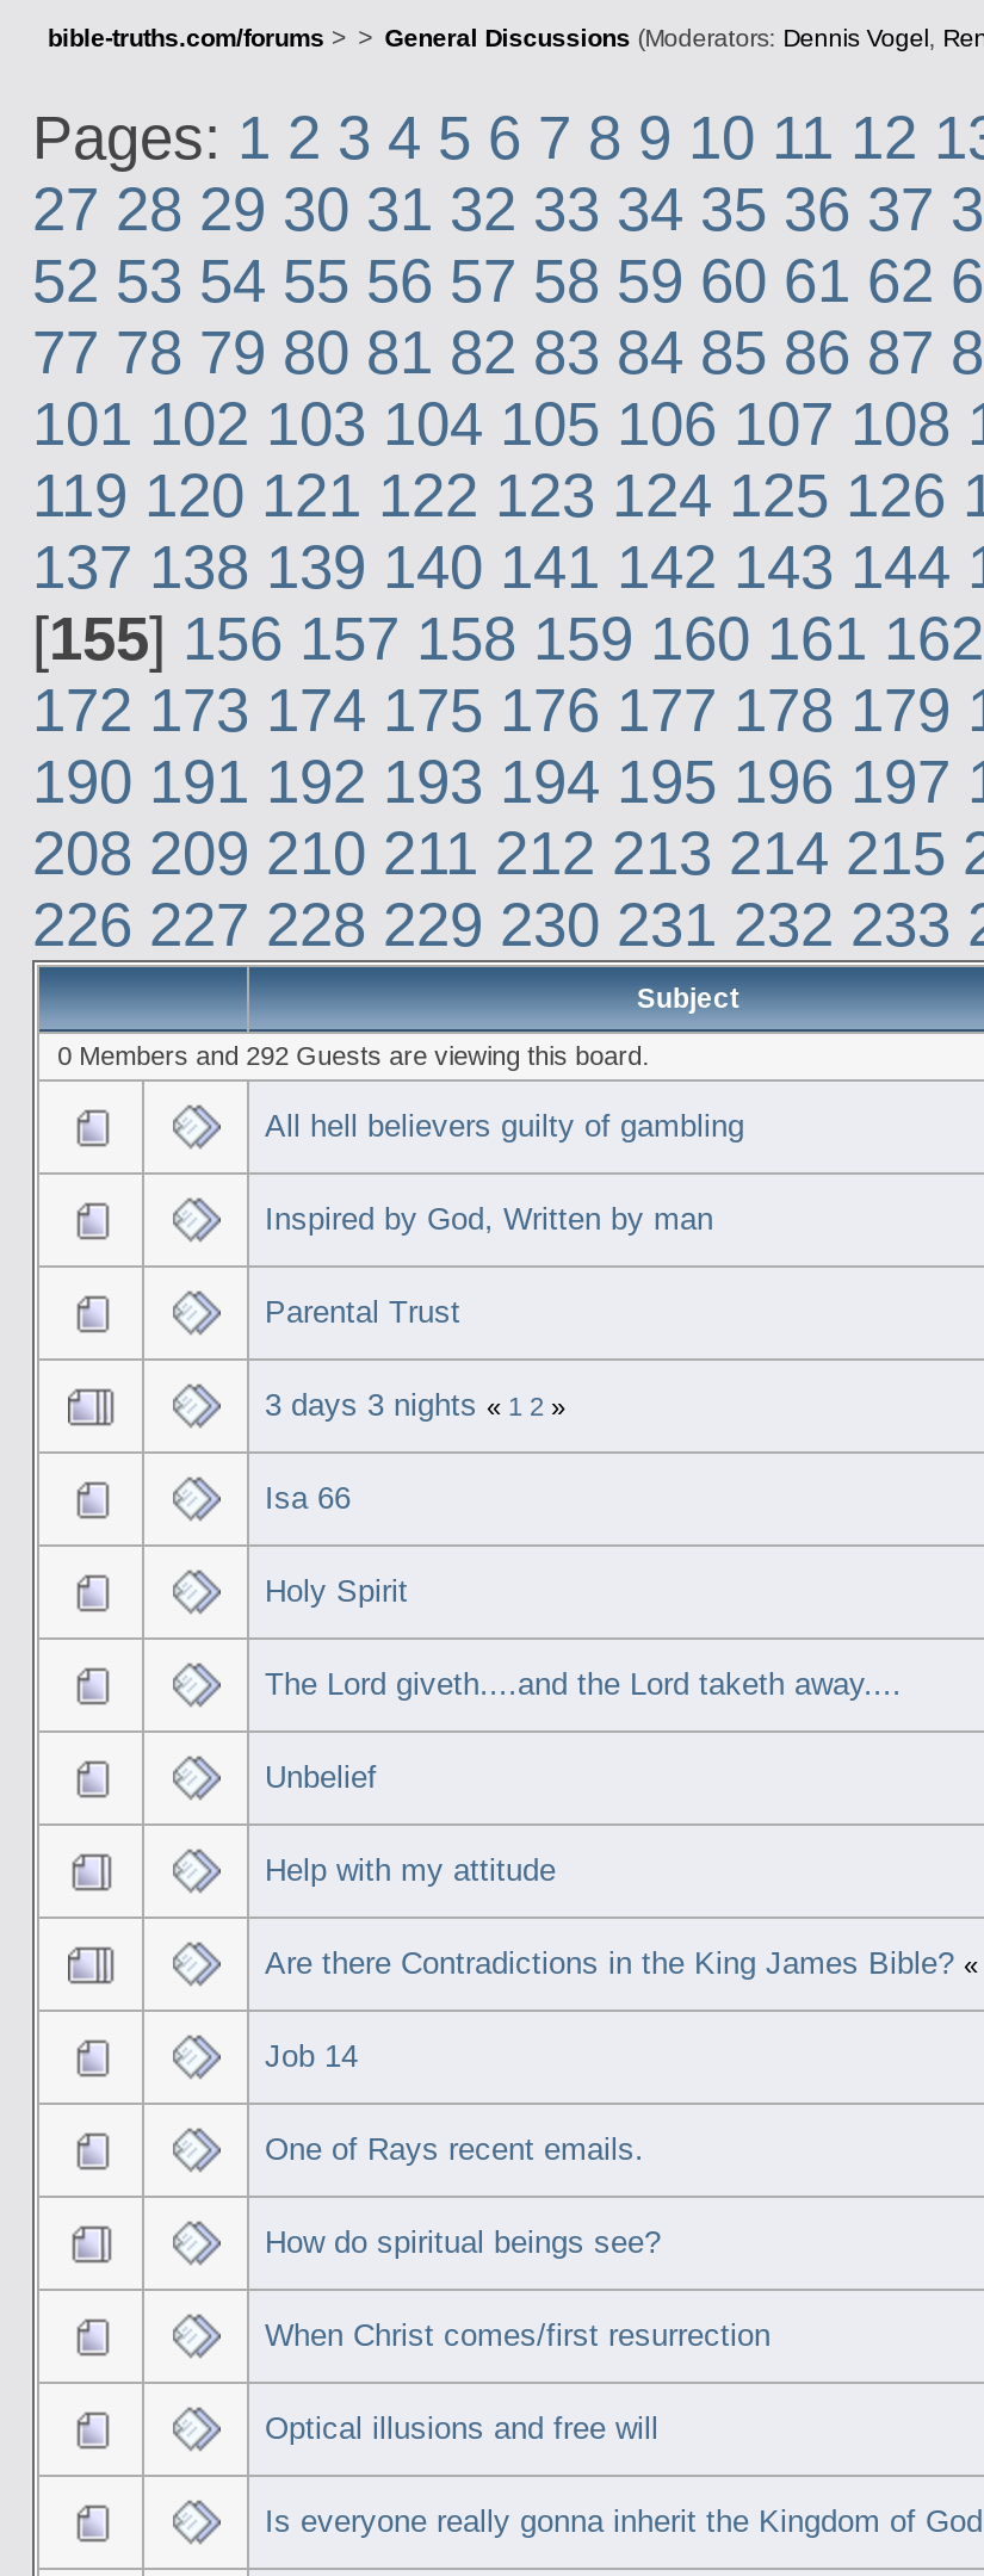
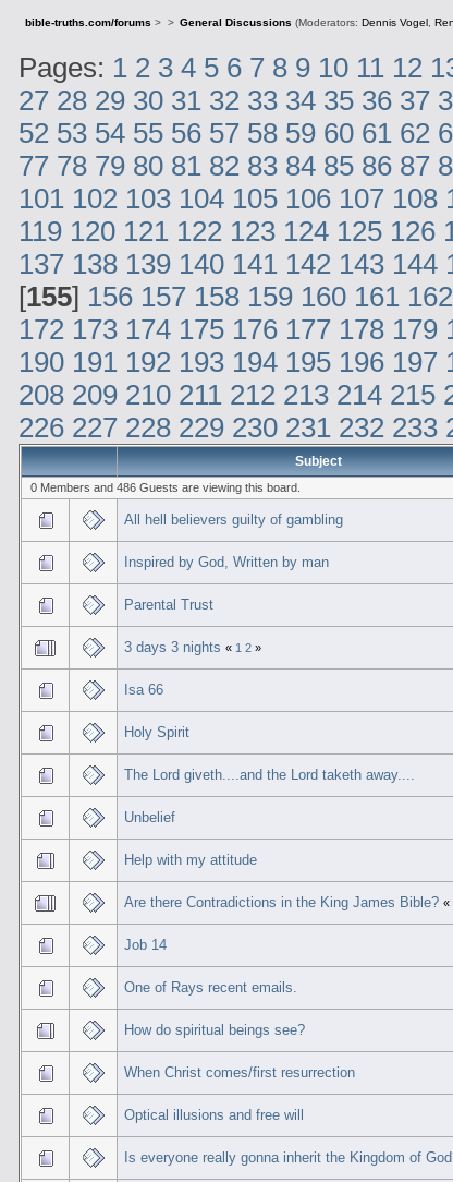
- 0 Members and 292 Guests are viewing this board.
+ 0 Members and 486 Guests are viewing this board.
